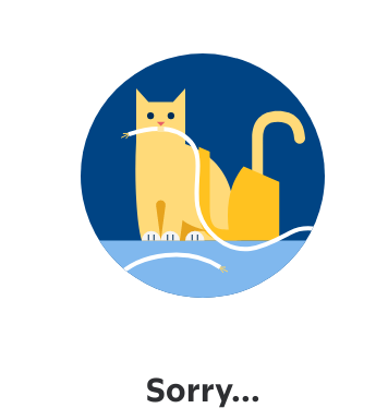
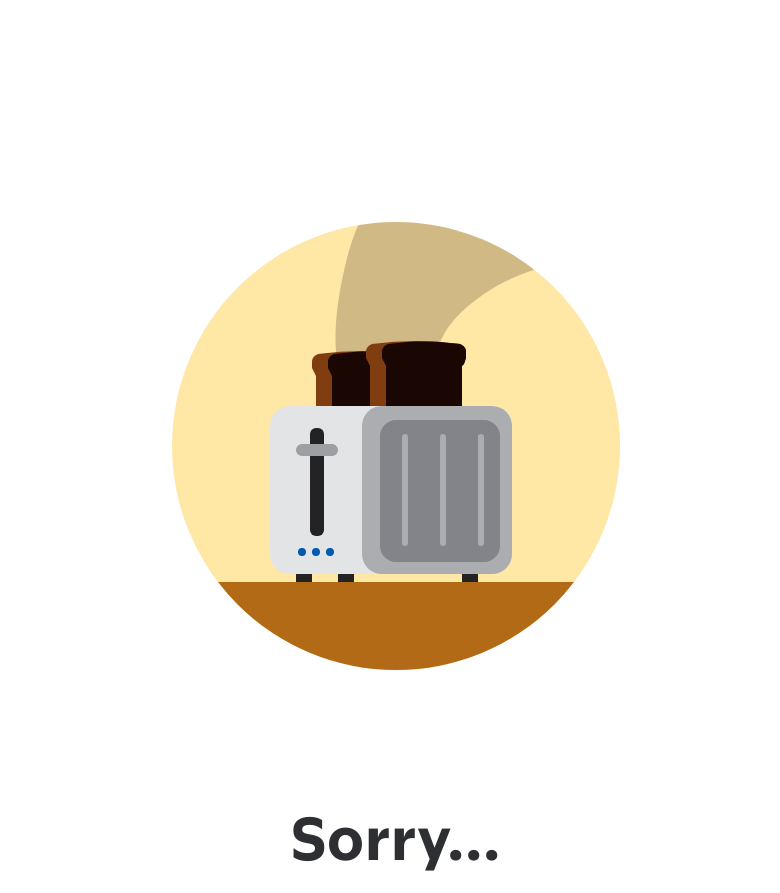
- [image]
+ [image]
